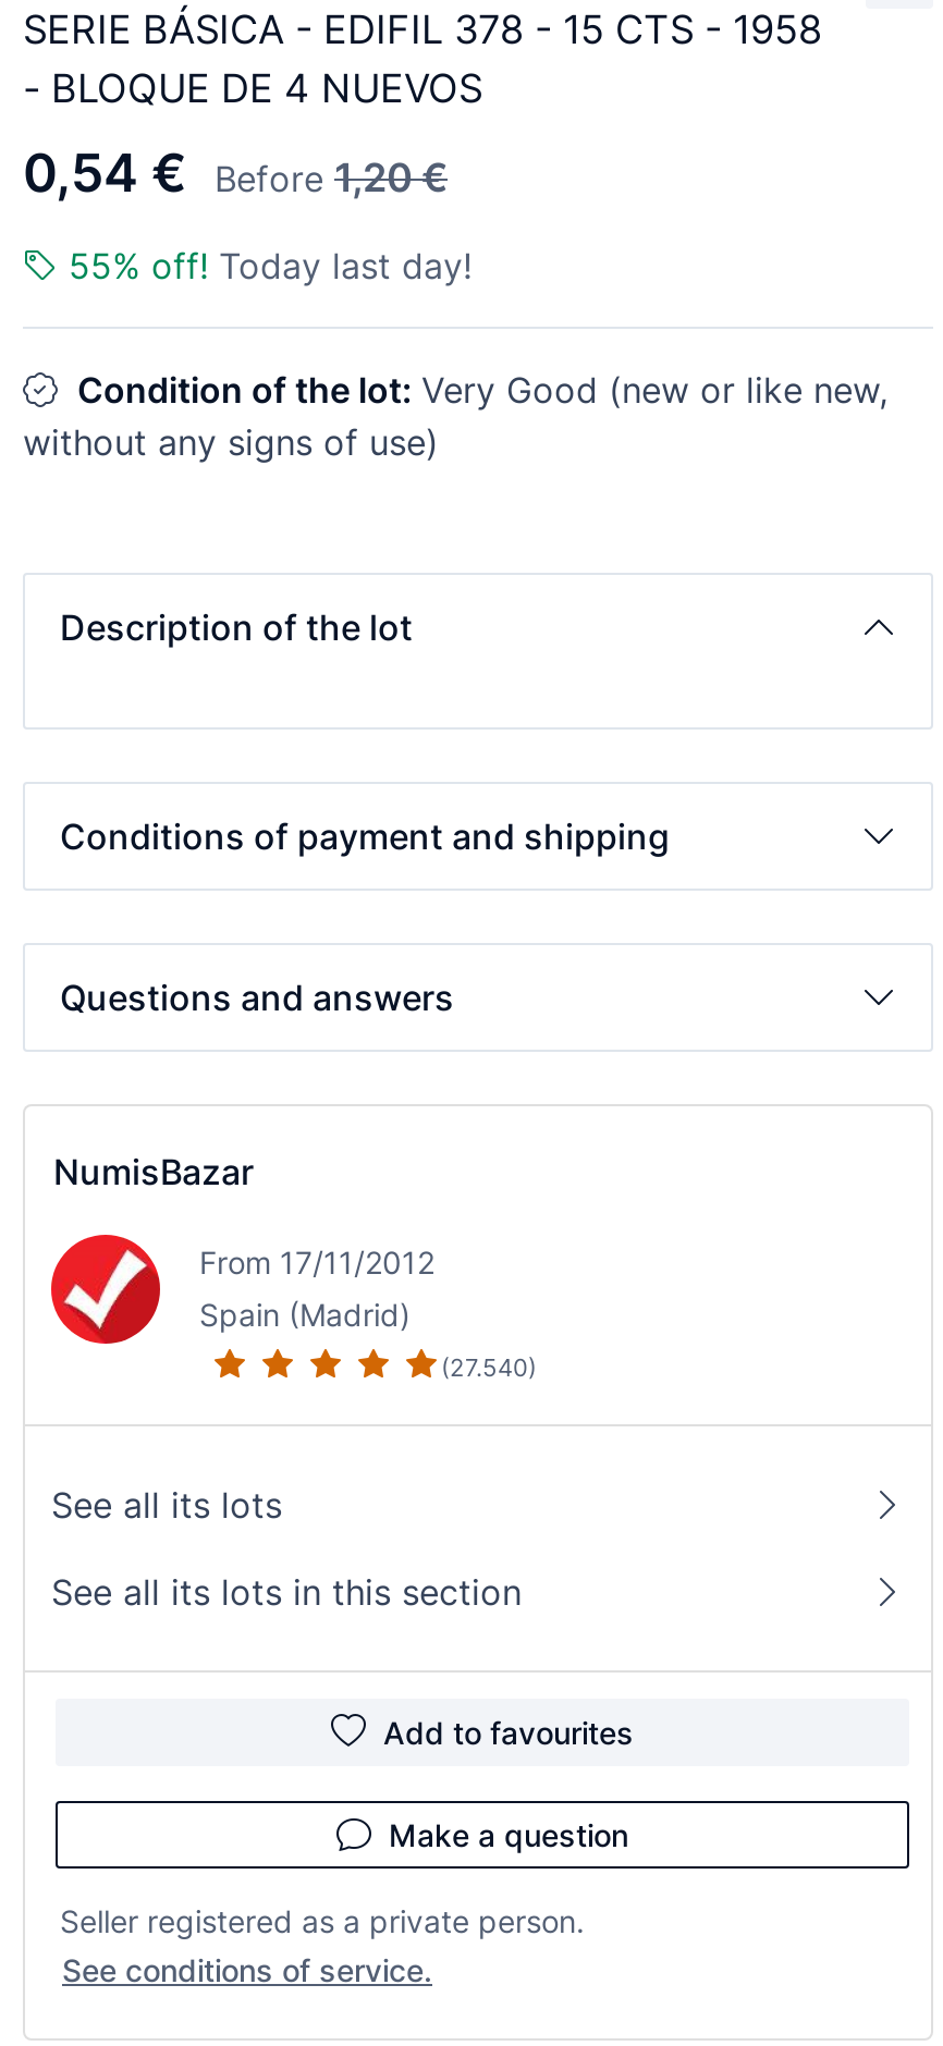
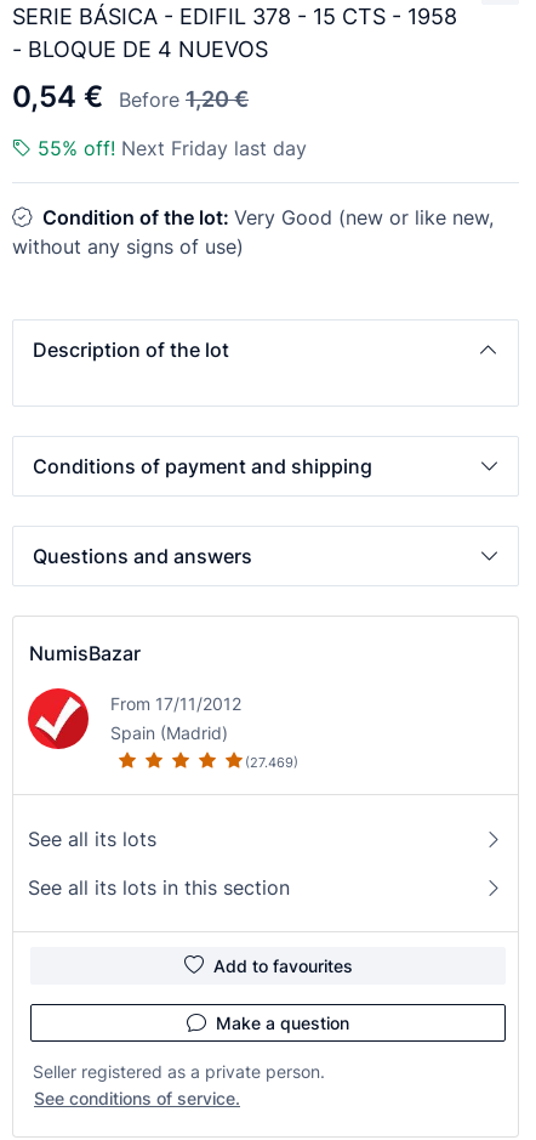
- 55% off! Today last day!
+ 55% off! Next Friday last day

- (27.540)
+ (27.469)
